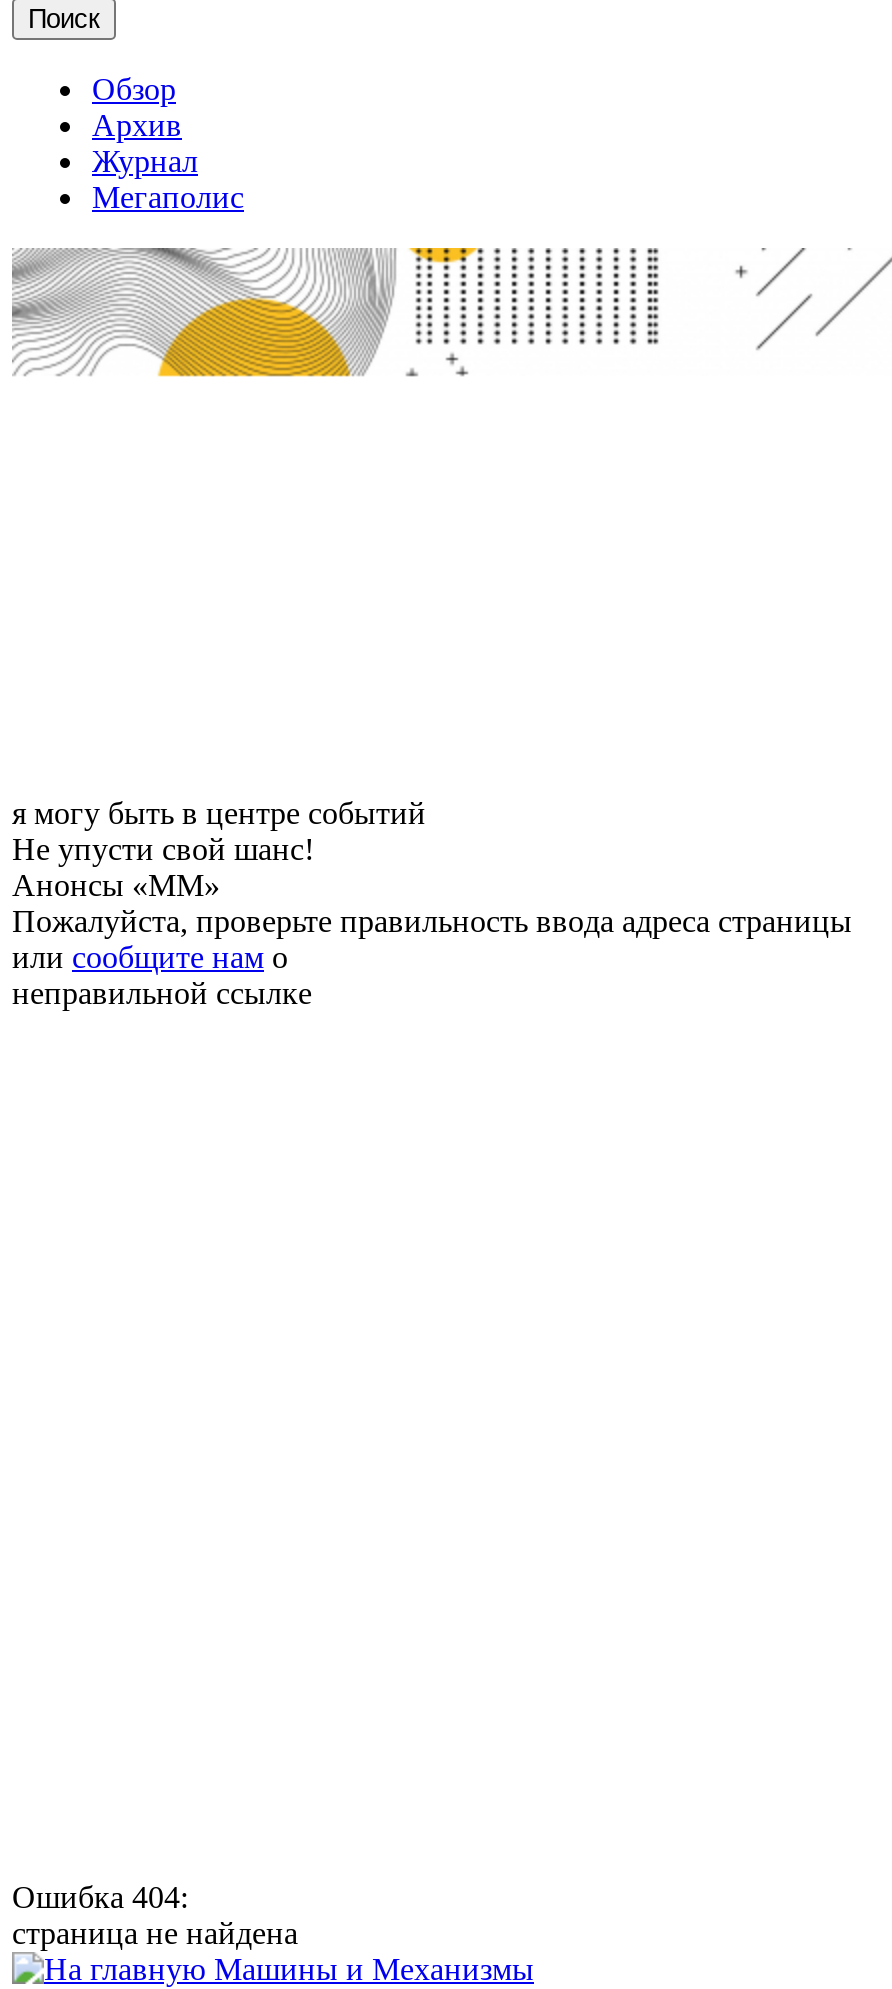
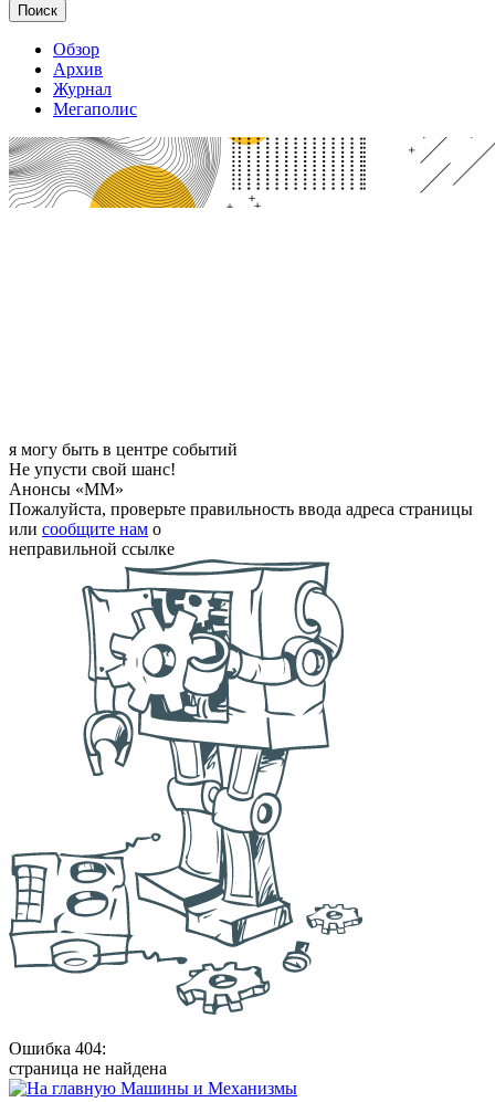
+ [image]
